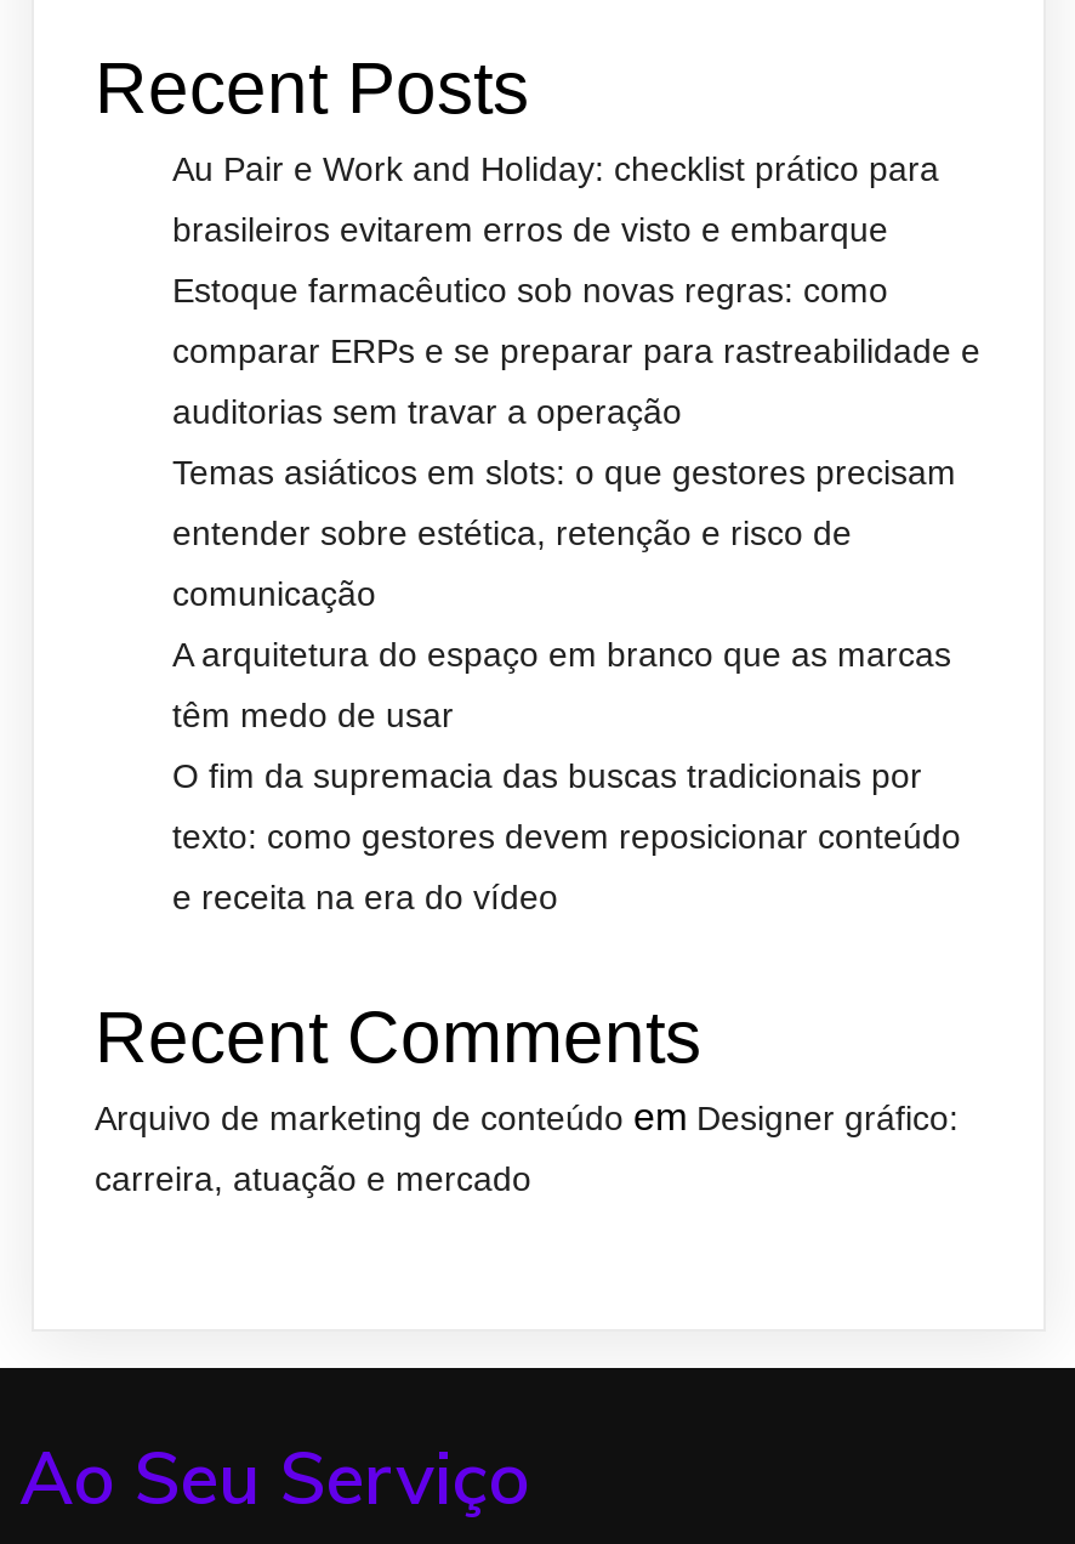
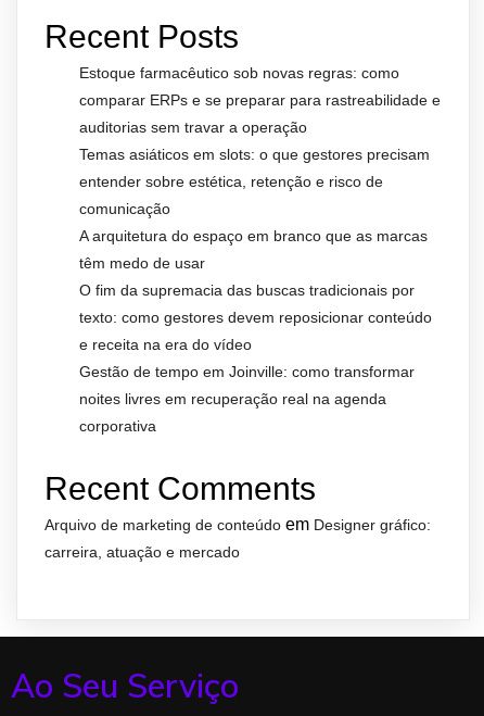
- Au Pair e Work and Holiday: checklist prático para
- brasileiros evitarem erros de visto e embarque

moved up: Estoque farmacêutico sob novas regras: como | comparar ERPs e se preparar para rastreabilidade e | auditorias sem travar a operação | ... | texto: como gestores devem reposicionar conteúdo | e receita na era do vídeo

+ Gestão de tempo em Joinville: como transformar
+ noites livres em recuperação real na agenda
+ corporativa
